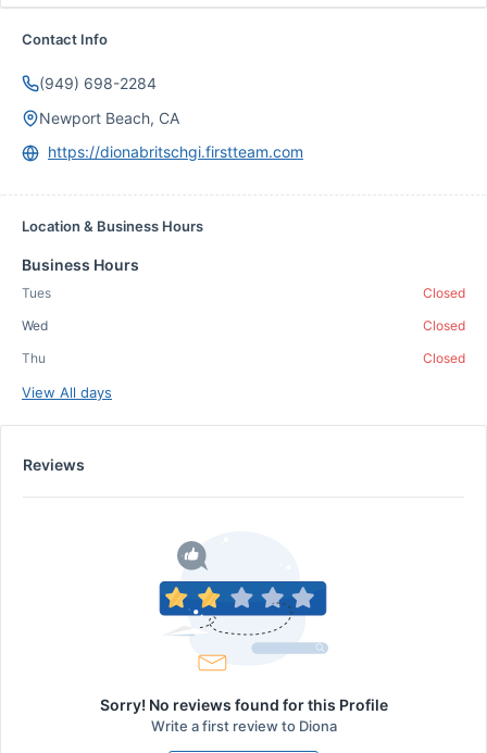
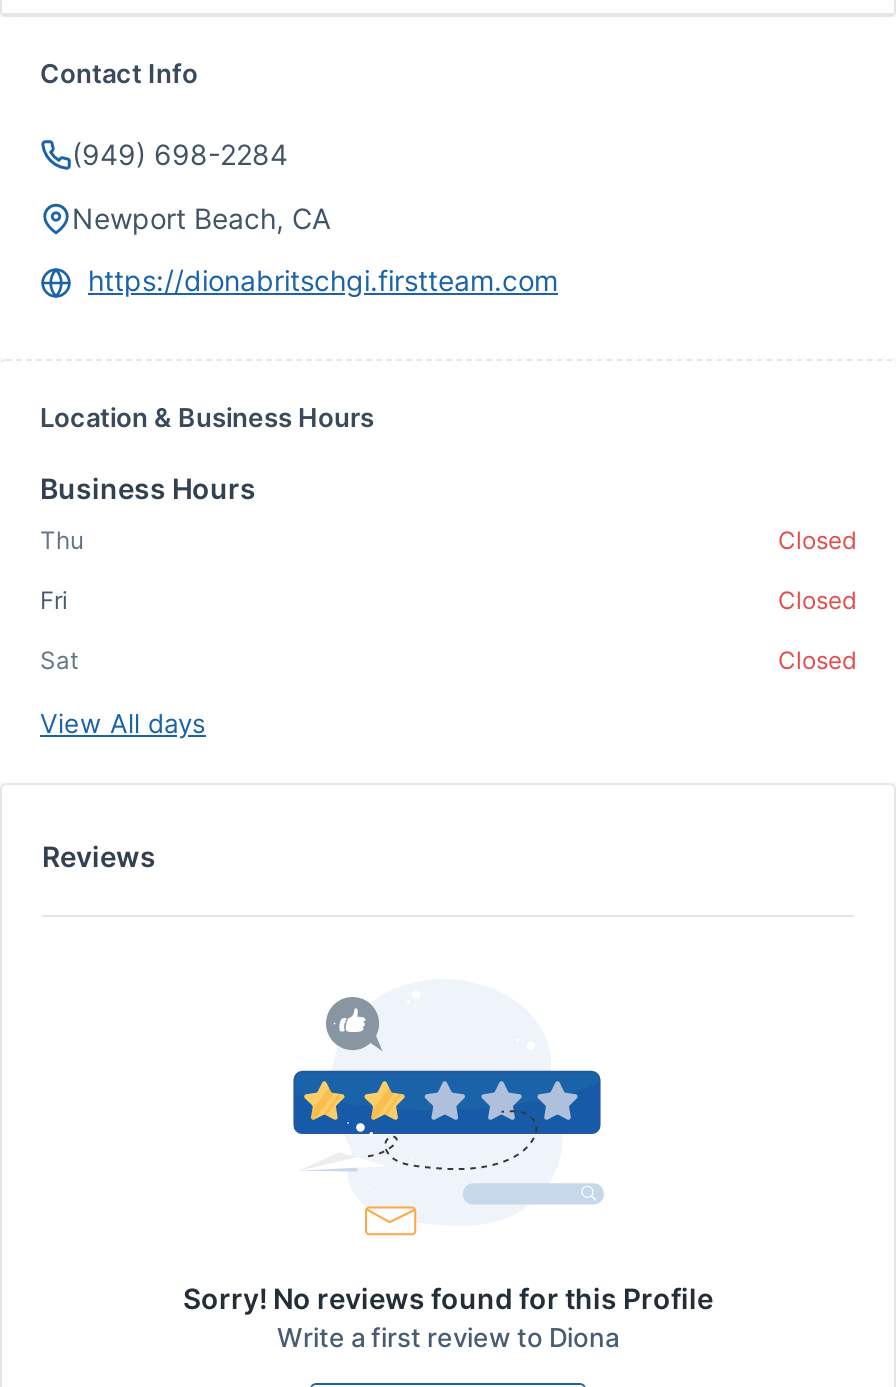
- Tues

- Wed
+ Fri

moved up: Thu

+ Sat
